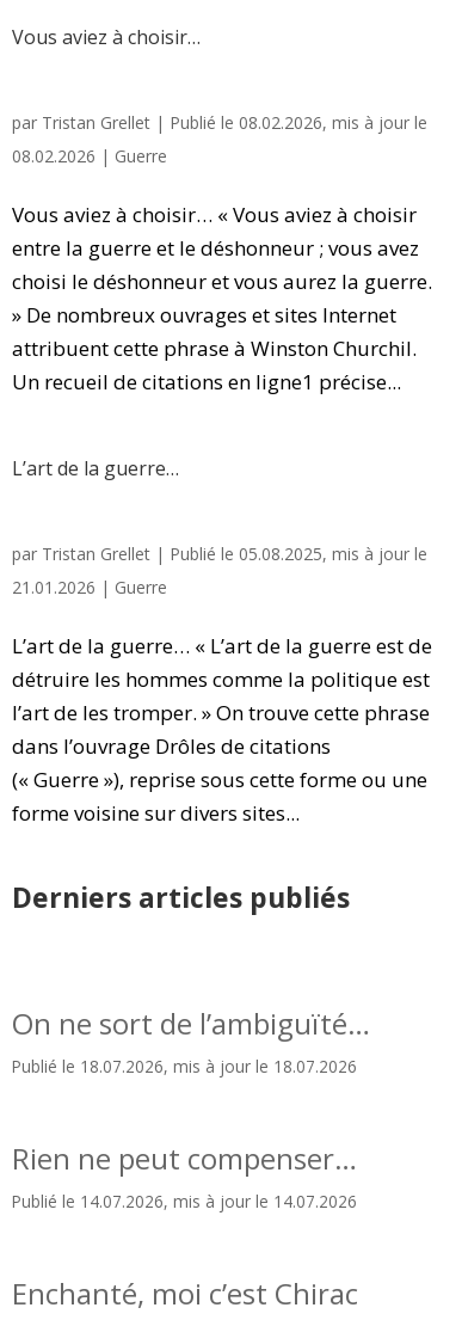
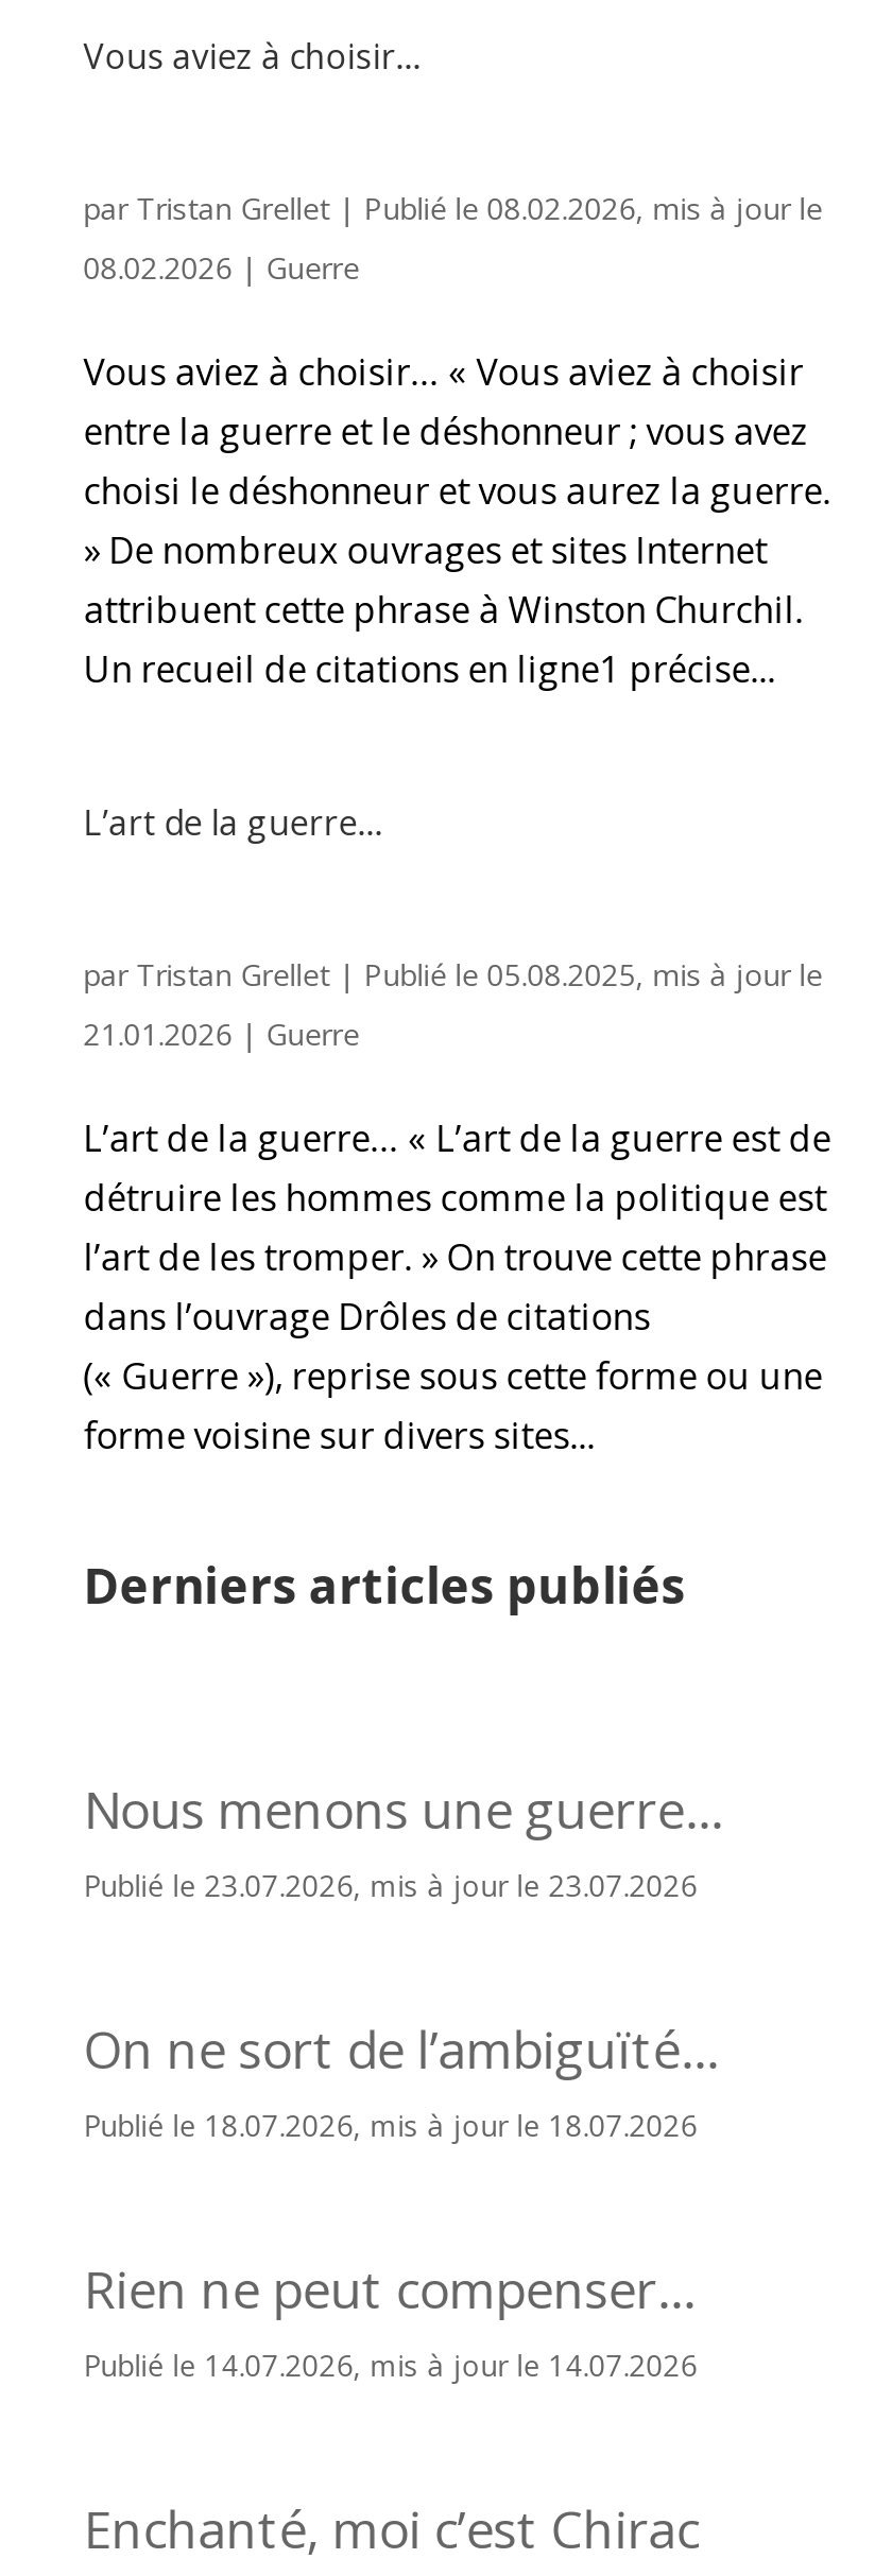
+ Nous menons une guerre…
+ Publié le 23.07.2026, mis à jour le 23.07.2026
